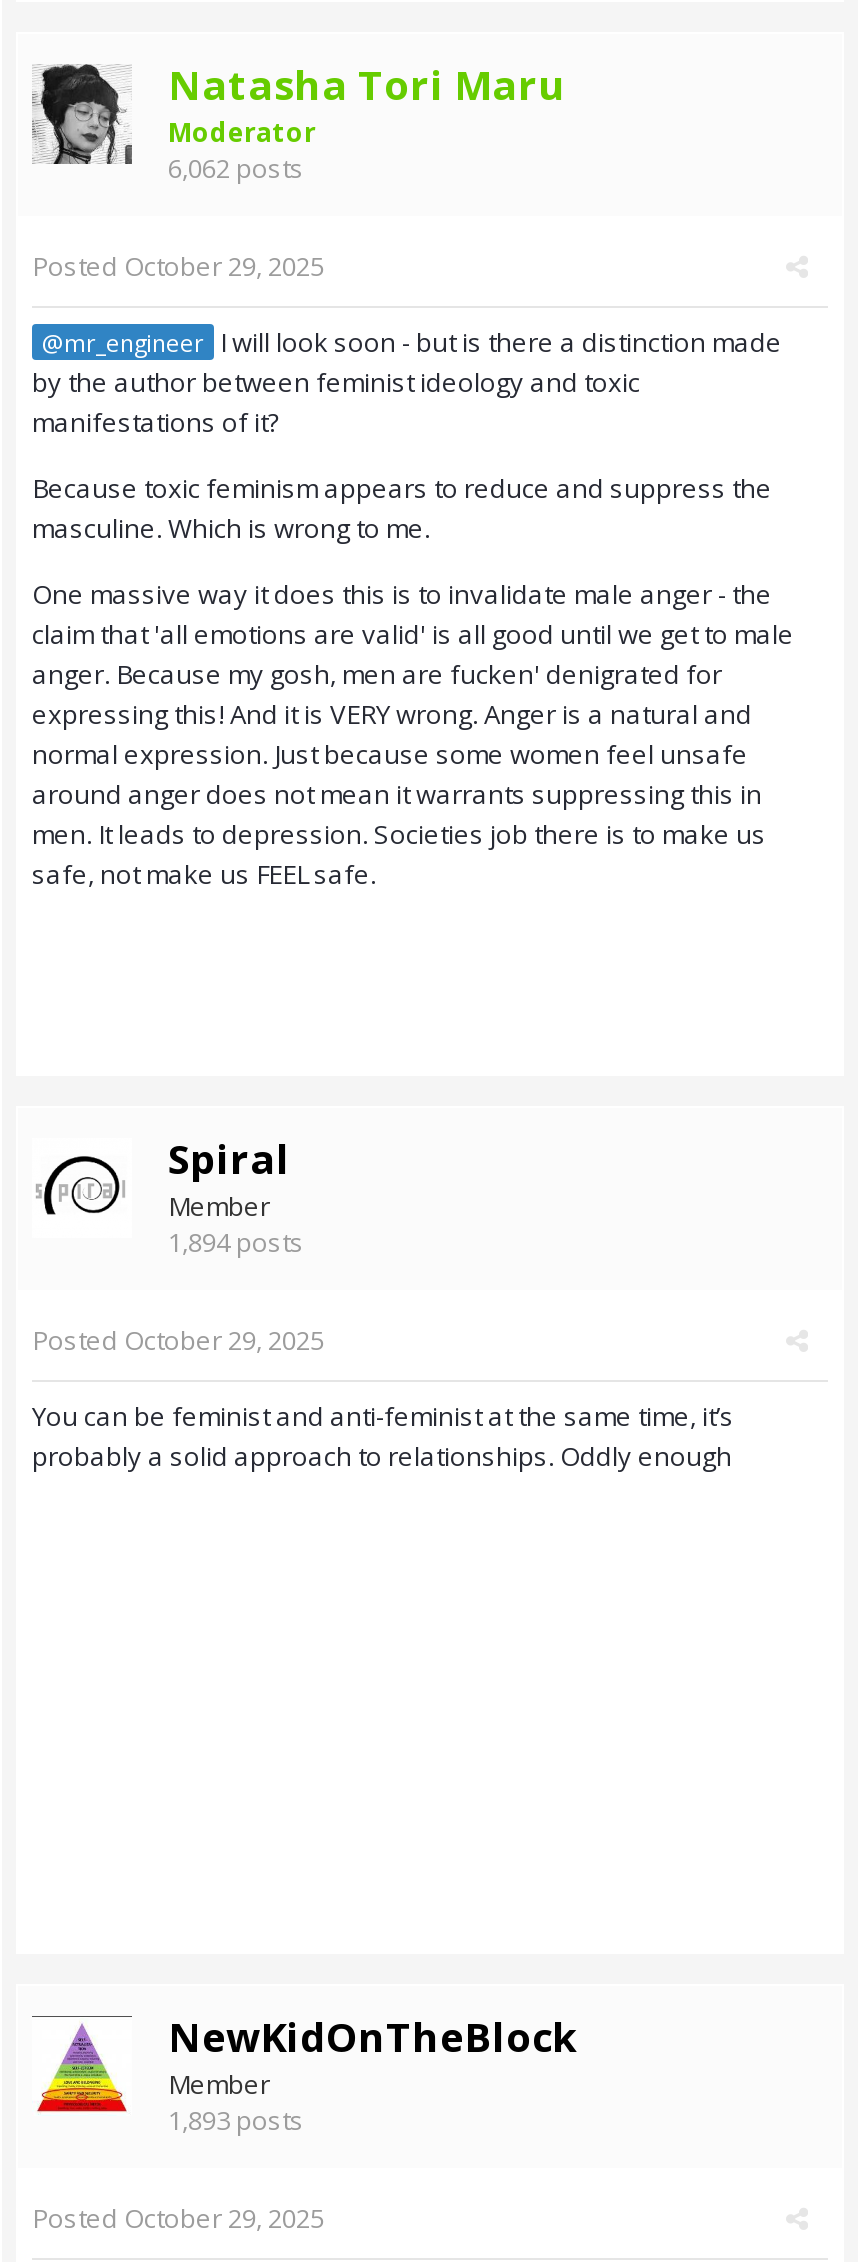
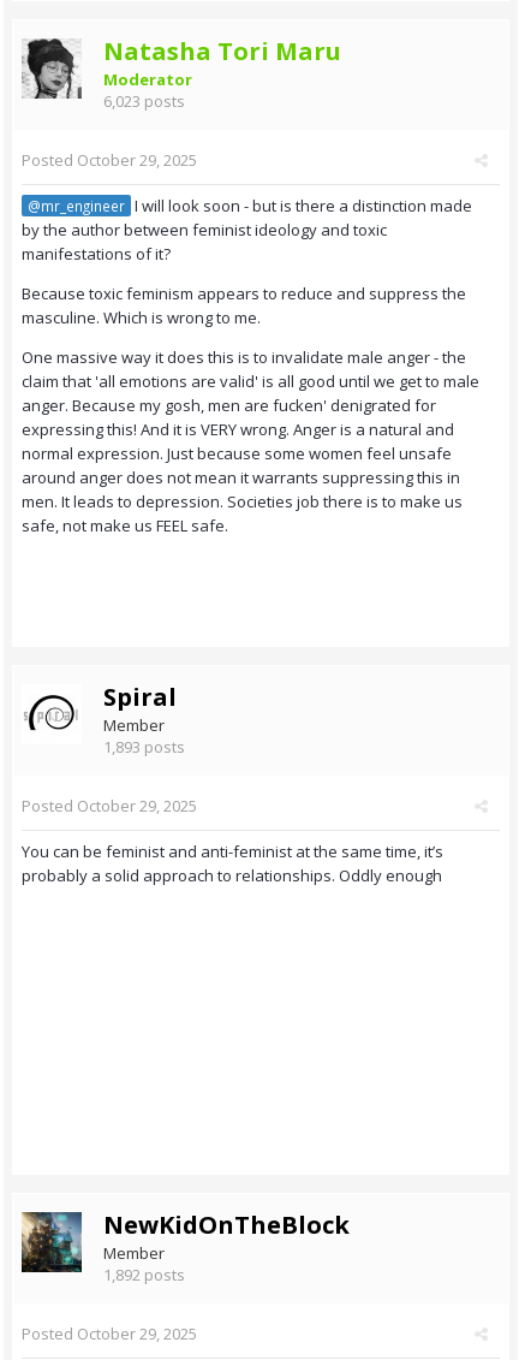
- 6,062 posts
+ 6,023 posts

- 1,894 posts
+ 1,893 posts

- [image]
- 1,893 posts
+ [image]
+ 1,892 posts
